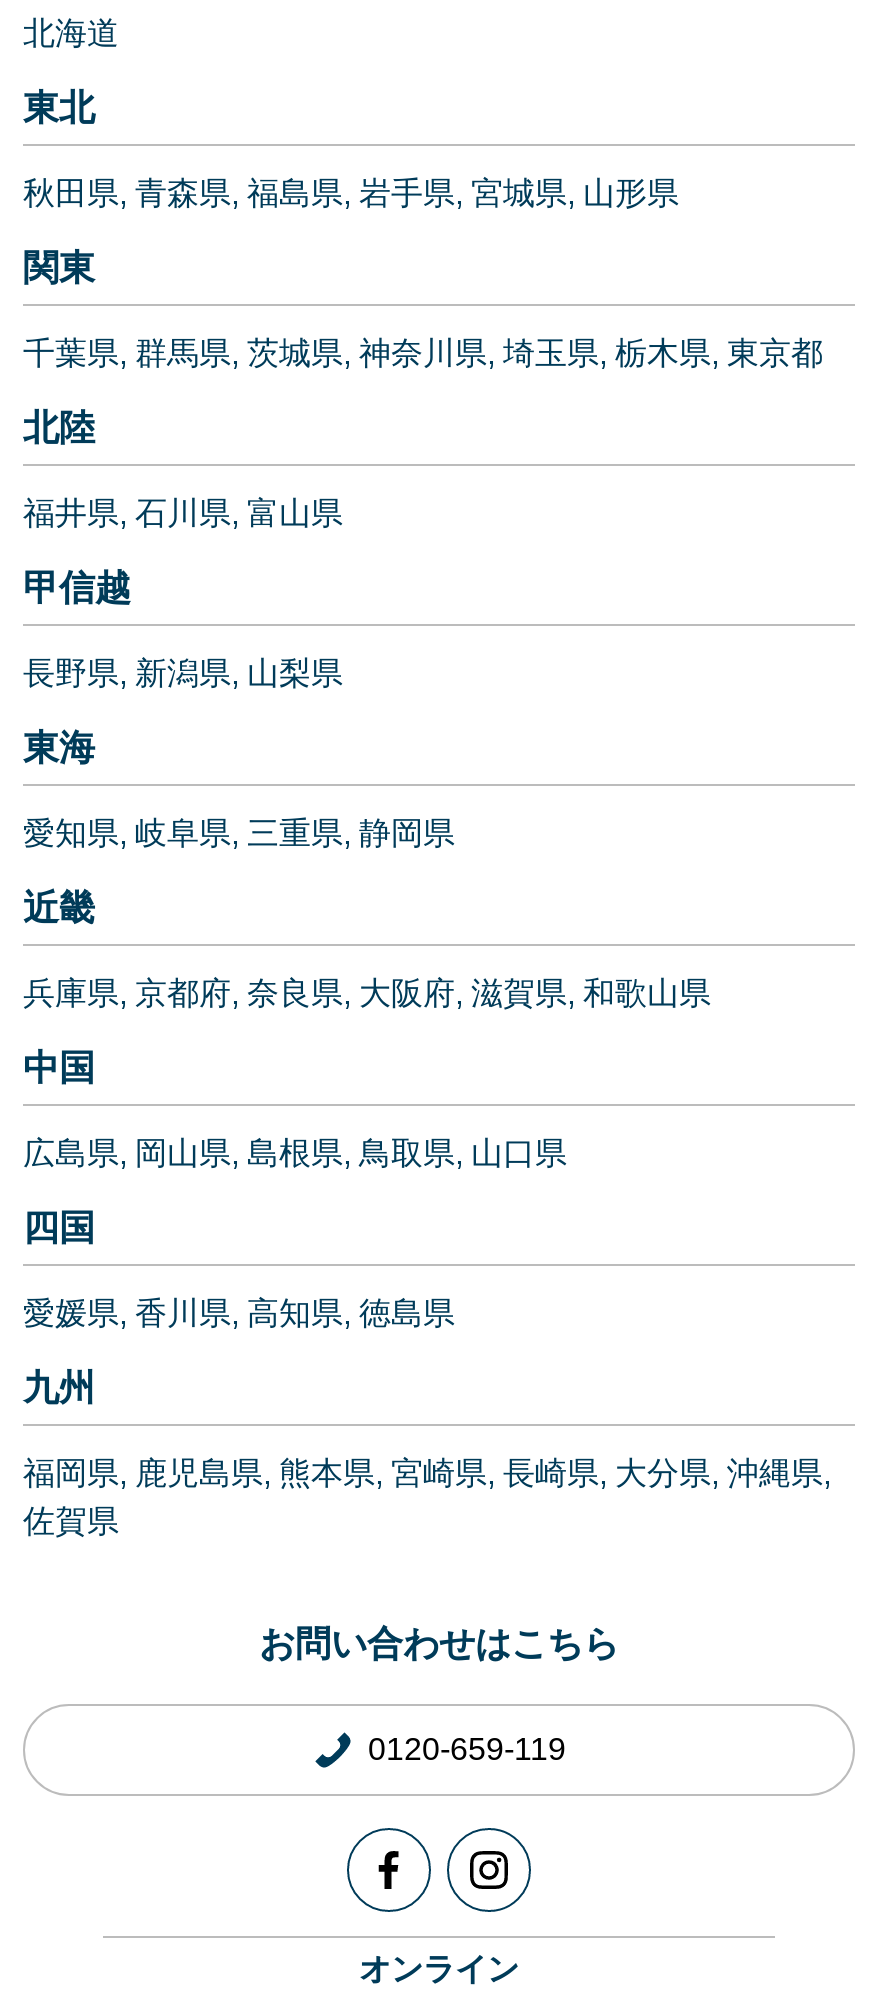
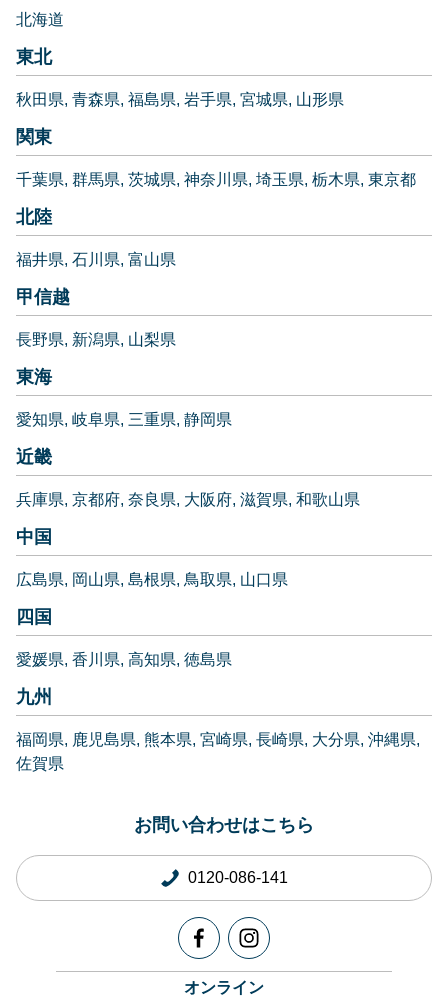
- 0120-659-119
+ 0120-086-141
